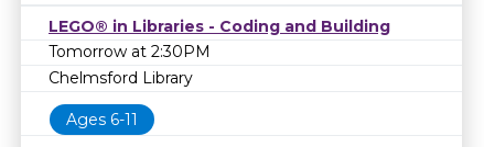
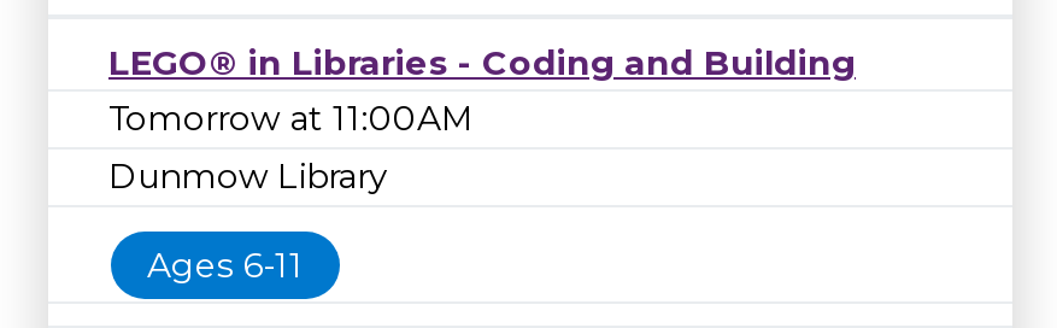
- Tomorrow at 2:30PM
+ Tomorrow at 11:00AM

- Chelmsford Library
+ Dunmow Library
